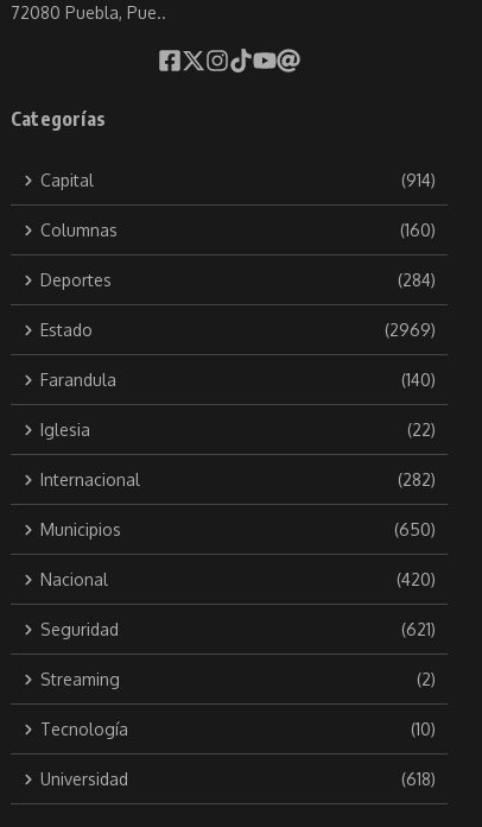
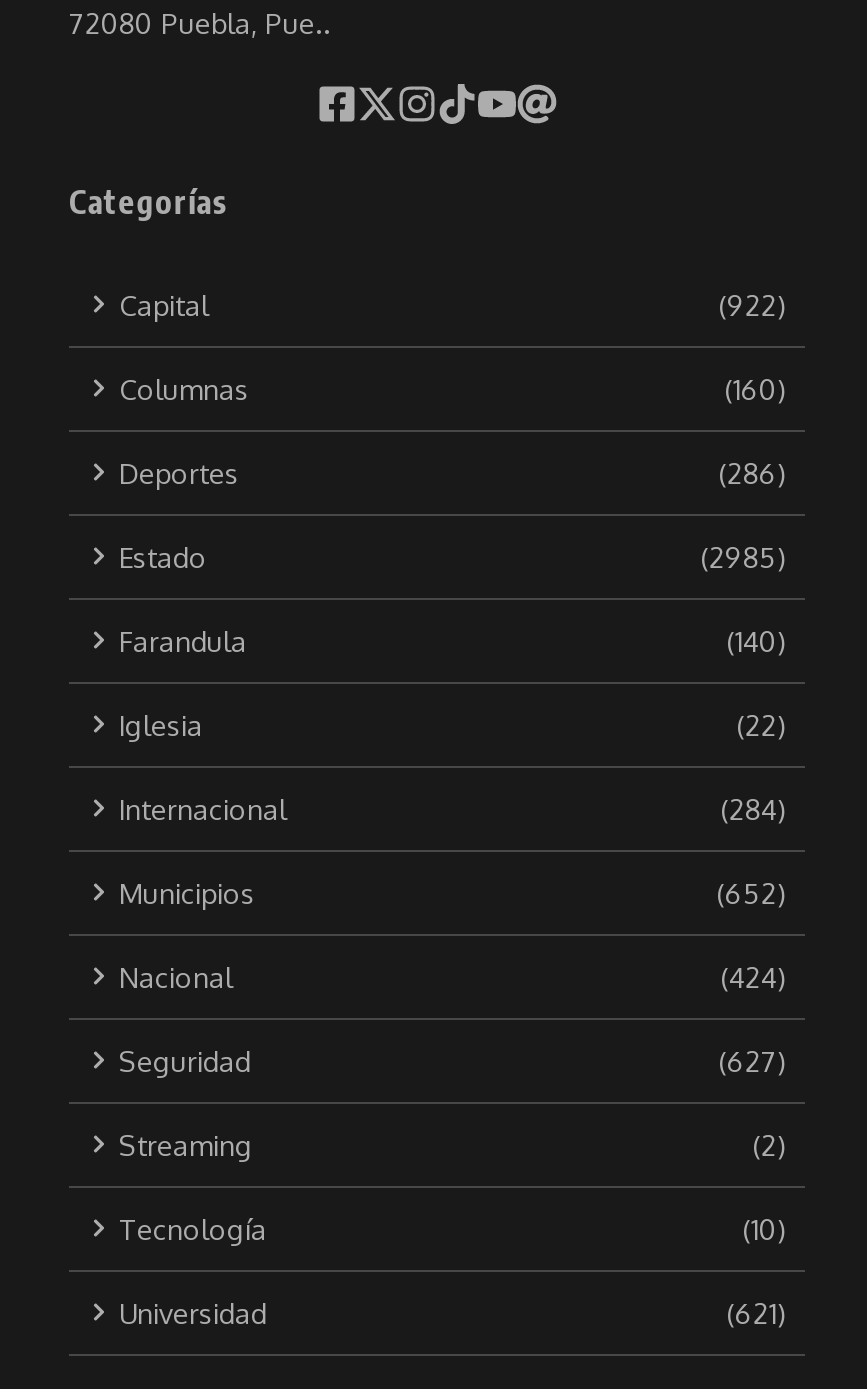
- (914)
+ (922)

- (284)
+ (286)

- (2969)
+ (2985)

- (282)
+ (284)

- (650)
+ (652)

- (420)
+ (424)

- (621)
+ (627)

- (618)
+ (621)
